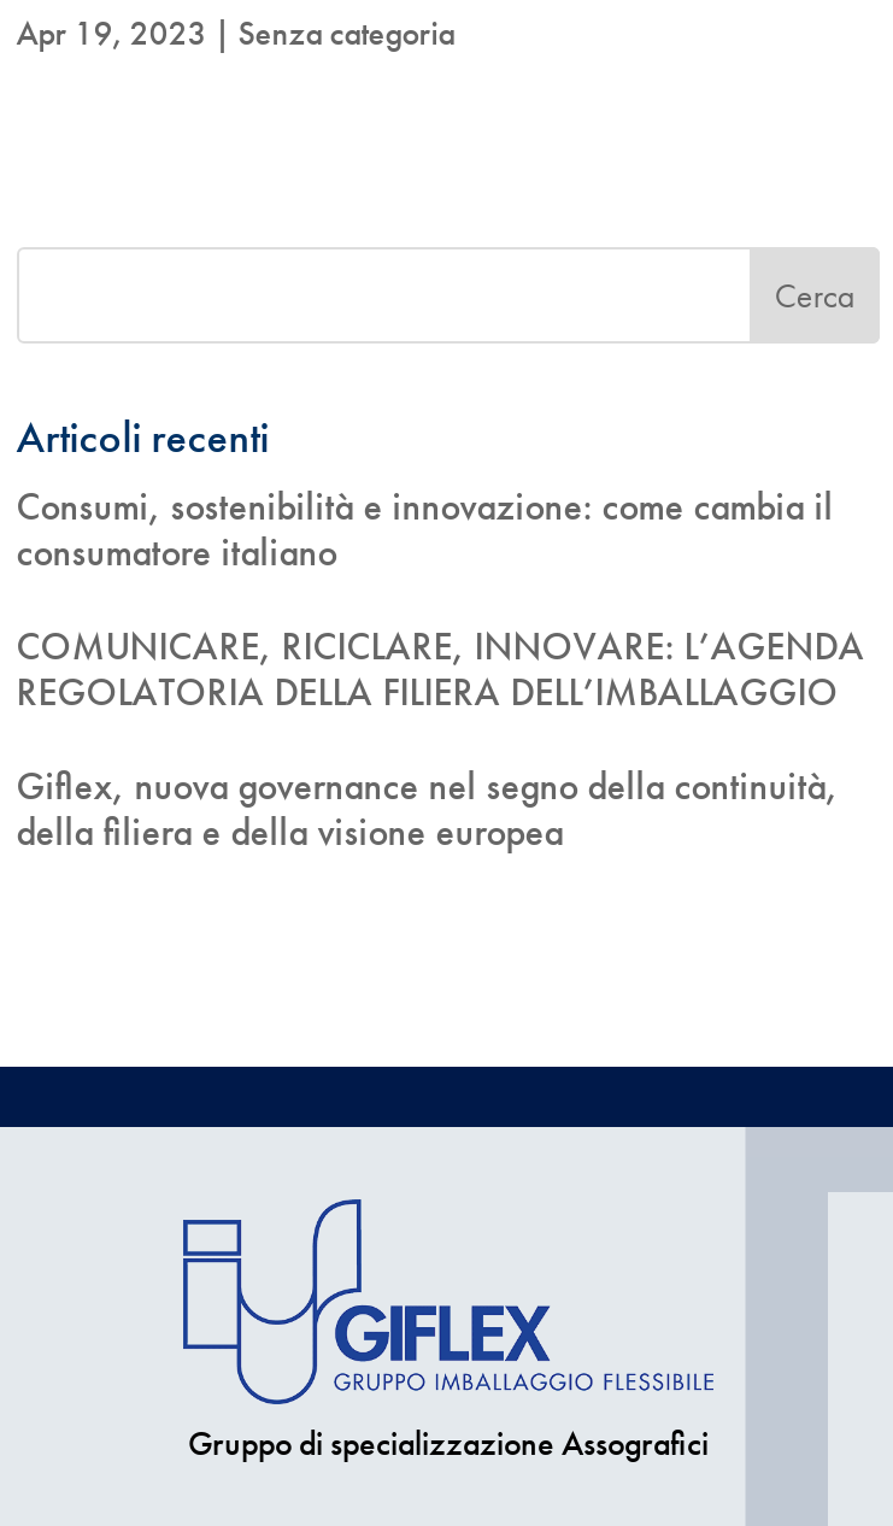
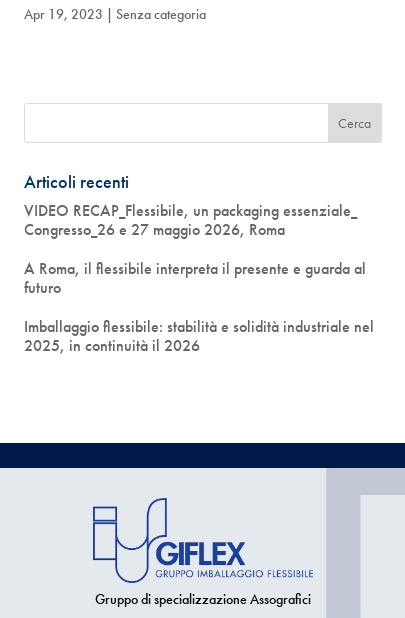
- Consumi, sostenibilità e innovazione: come cambia il
- consumatore italiano
+ VIDEO RECAP_Flessibile, un packaging essenziale_
+ Congresso_26 e 27 maggio 2026, Roma

- COMUNICARE, RICICLARE, INNOVARE: L’AGENDA
- REGOLATORIA DELLA FILIERA DELL’IMBALLAGGIO
+ A Roma, il flessibile interpreta il presente e guarda al
+ futuro

- Giflex, nuova governance nel segno della continuità,
- della filiera e della visione europea
+ Imballaggio flessibile: stabilità e solidità industriale nel
+ 2025, in continuità il 2026
